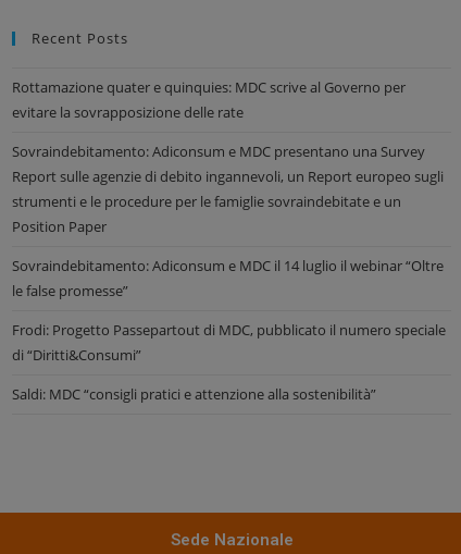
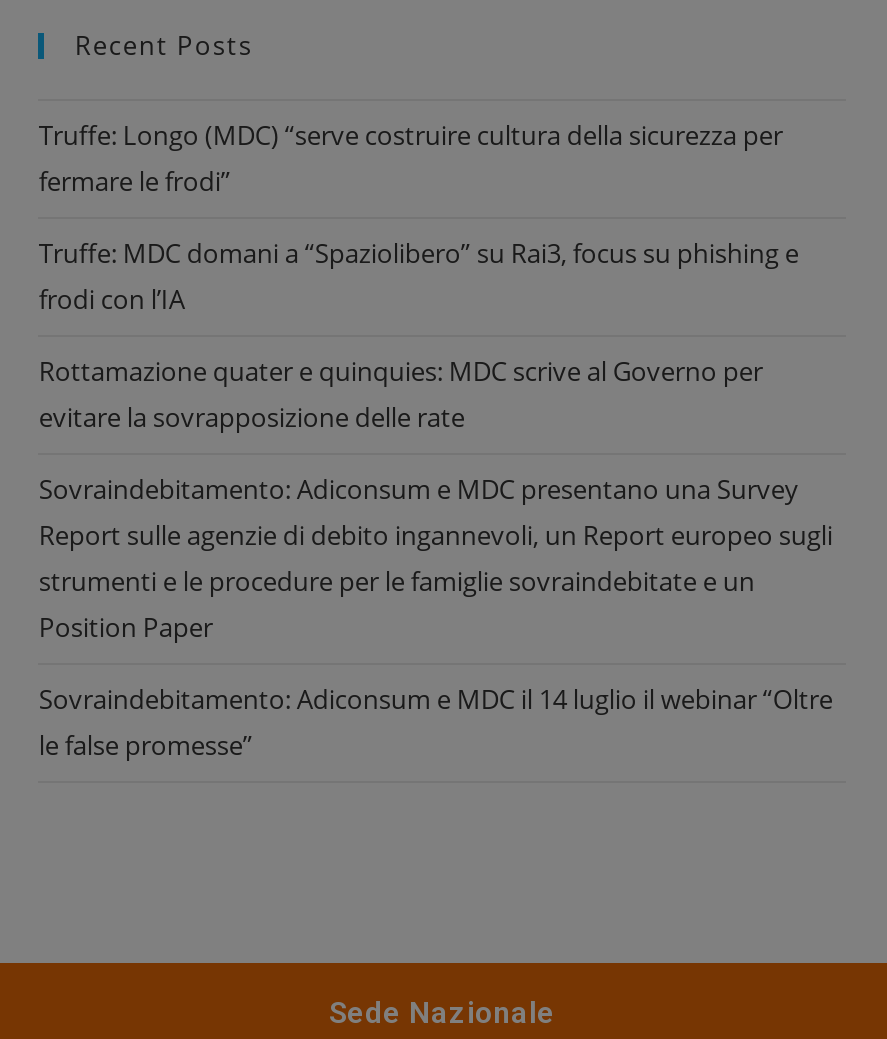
+ Truffe: Longo (MDC) “serve costruire cultura della sicurezza per
+ fermare le frodi”
+ Truffe: MDC domani a “Spaziolibero” su Rai3, focus su phishing e
+ frodi con l’IA

moved down: Rottamazione quater e quinquies: MDC scrive al Governo per | evitare la sovrapposizione delle rate | Sovraindebitamento: Adiconsum e MDC presentano una Survey | Report sulle agenzie di debito ingannevoli, un Report europeo sugli | strumenti e le procedure per le famiglie sovraindebitate e un | Position Paper | Sovraindebitamento: Adiconsum e MDC il 14 luglio il webinar “Oltre | le false promesse”

- Frodi: Progetto Passepartout di MDC, pubblicato il numero speciale
- di “Diritti&Consumi”
- Saldi: MDC “consigli pratici e attenzione alla sostenibilità”
